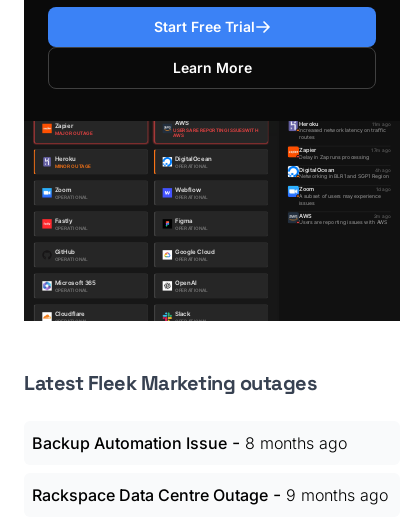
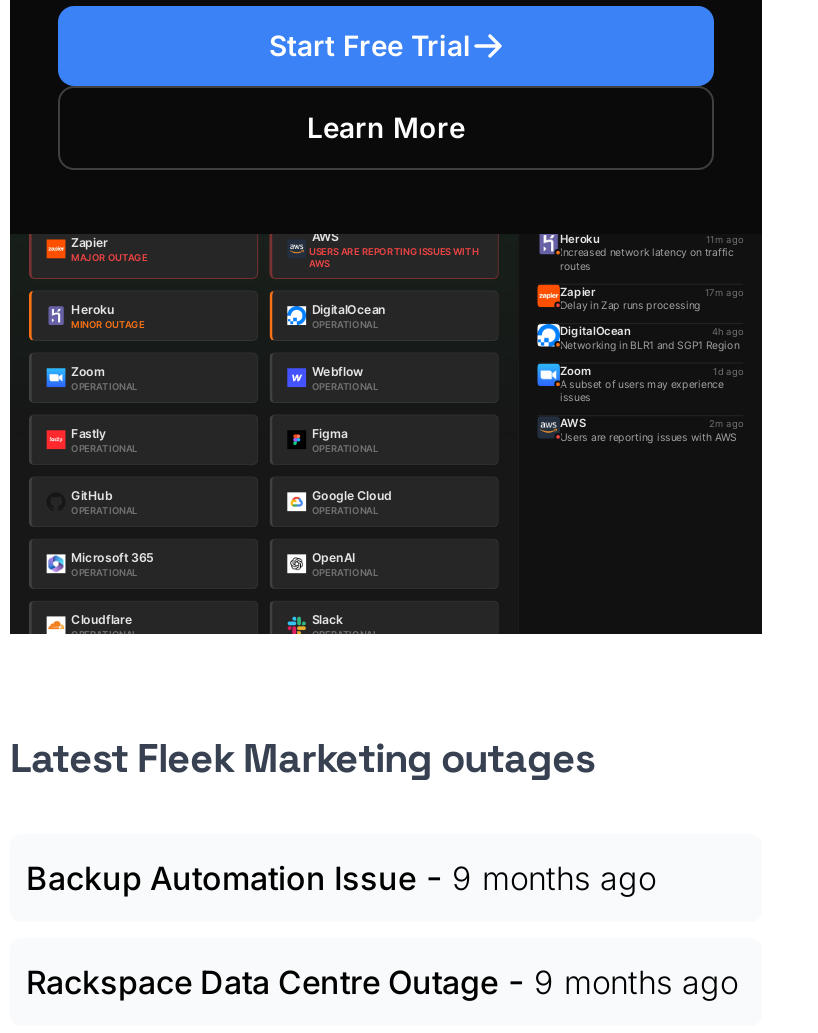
- Backup Automation Issue - 8 months ago
+ Backup Automation Issue - 9 months ago
